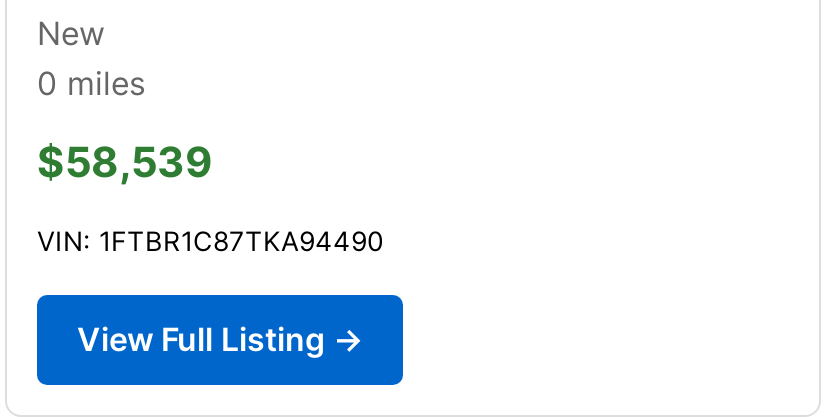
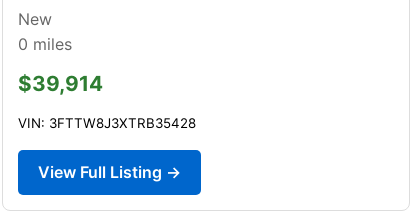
- $58,539
+ $39,914

- VIN: 1FTBR1C87TKA94490
+ VIN: 3FTTW8J3XTRB35428
